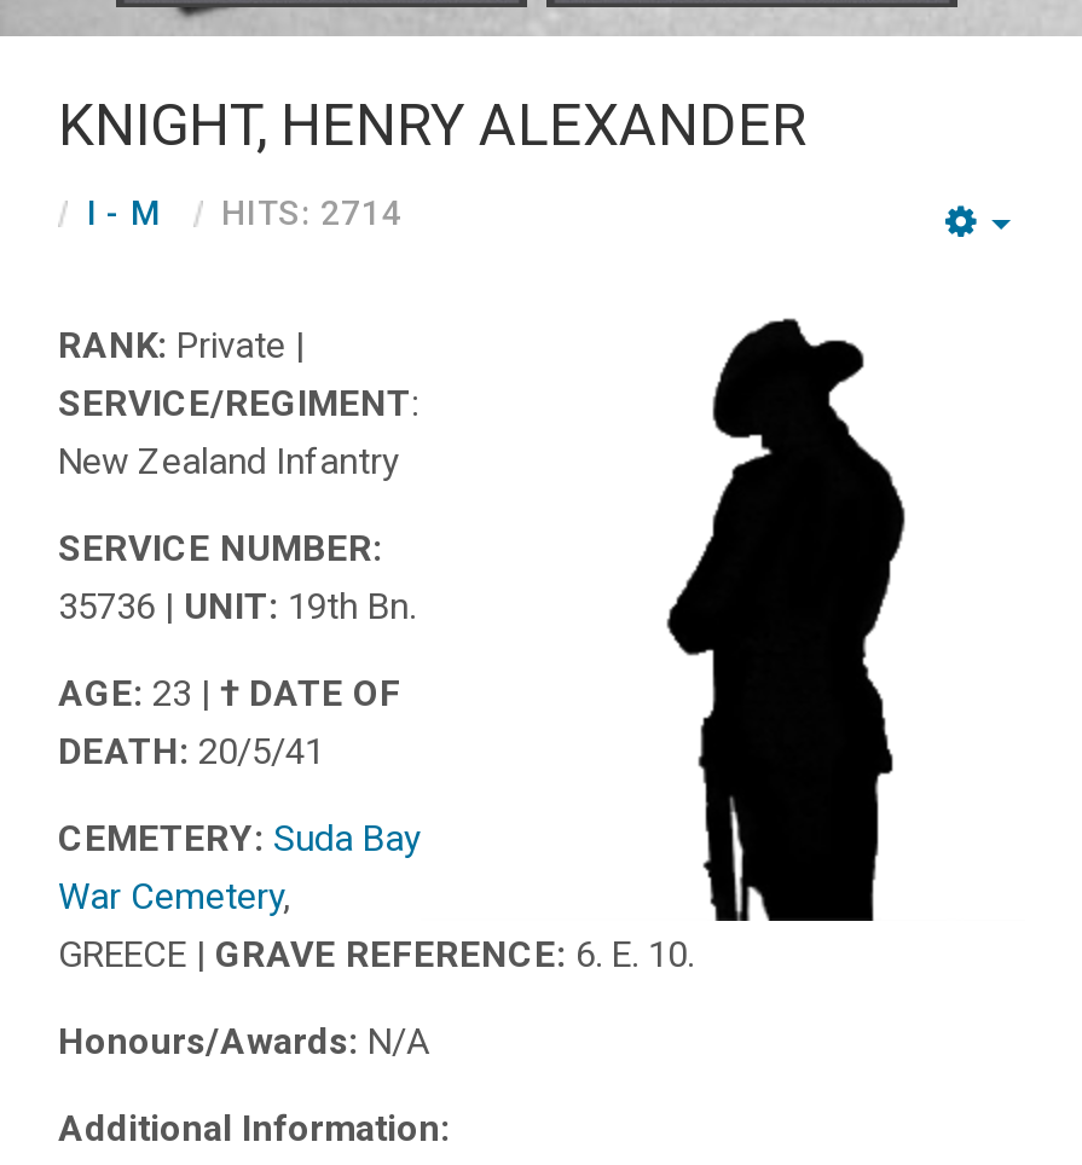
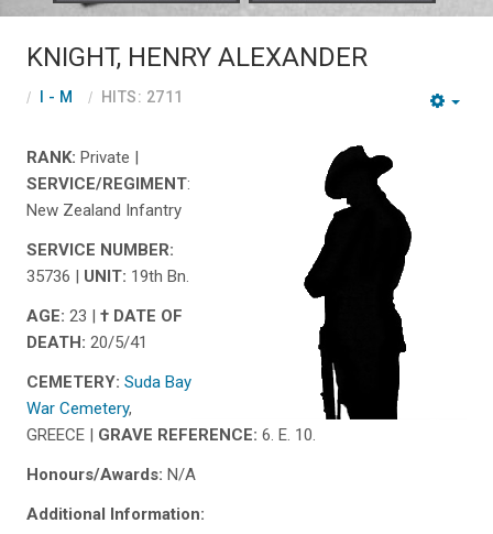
- I - M HITS: 2714
+ I - M HITS: 2711
